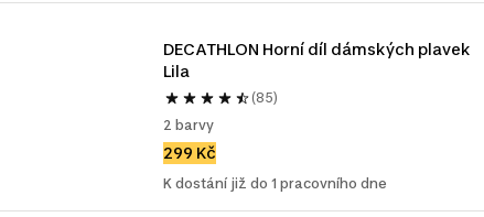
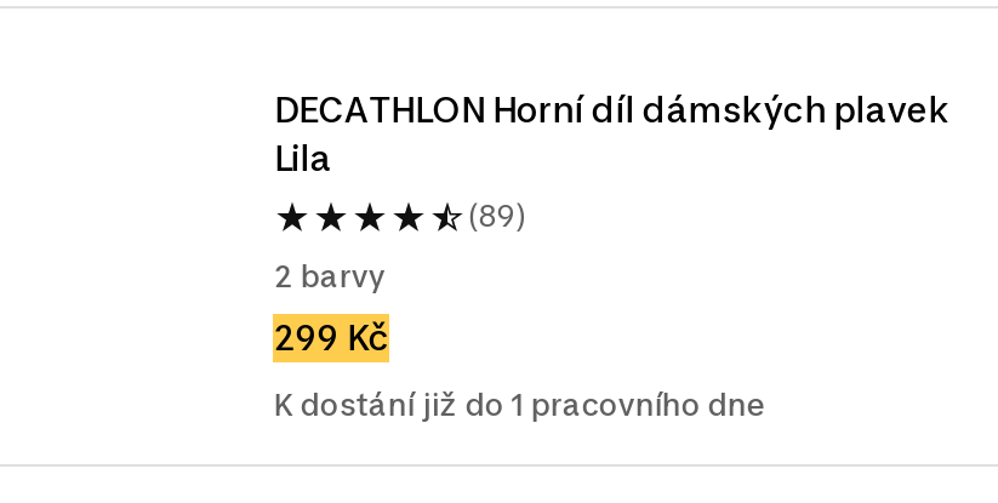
- (85)
+ (89)
